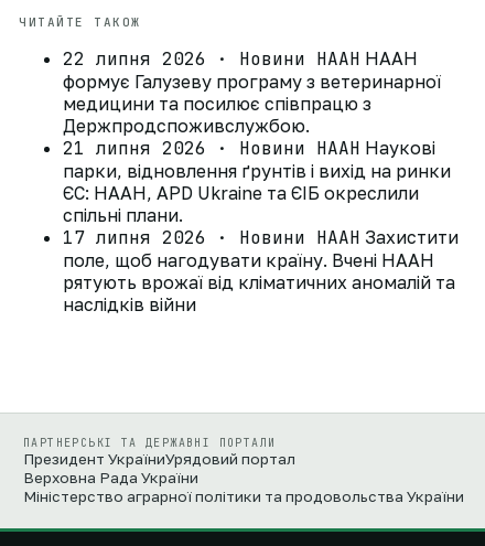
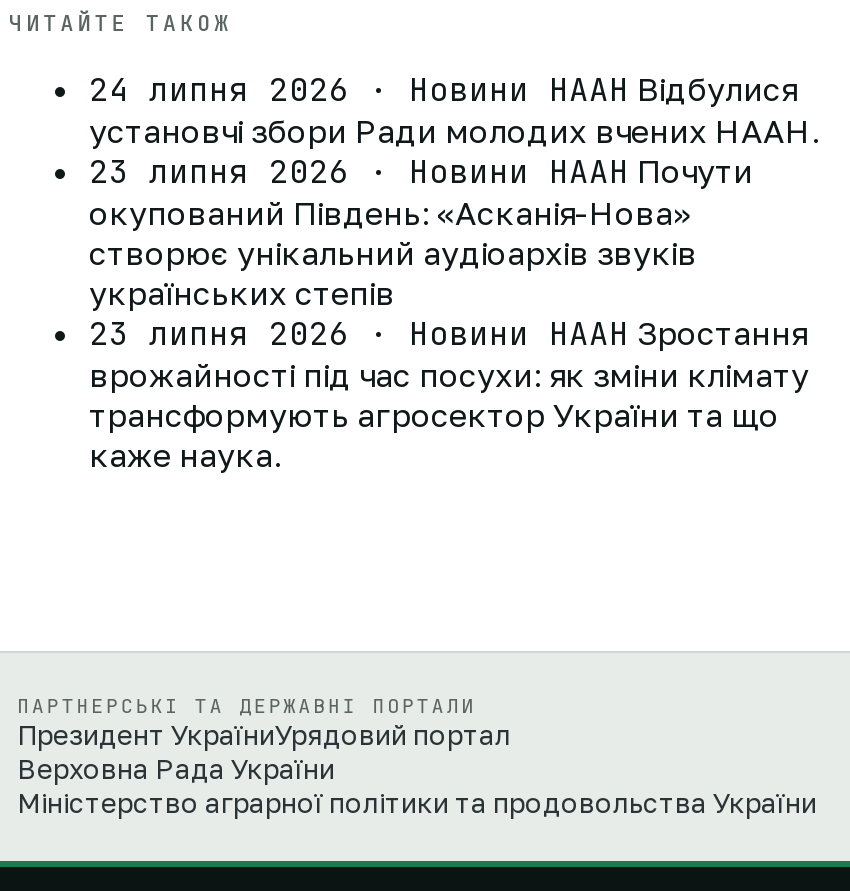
- 22 липня 2026 · Новини НААН НААН
- формує Галузеву програму з ветеринарної
- медицини та посилює співпрацю з
- Держпродспоживслужбою.
- 21 липня 2026 · Новини НААН Наукові
- парки, відновлення ґрунтів і вихід на ринки
- ЄС: НААН, APD Ukraine та ЄІБ окреслили
- спільні плани.
- 17 липня 2026 · Новини НААН Захистити
- поле, щоб нагодувати країну. Вчені НААН
- рятують врожаї від кліматичних аномалій та
- наслідків війни
+ 24 липня 2026 · Новини НААН Відбулися
+ установчі збори Ради молодих вчених НААН.
+ 23 липня 2026 · Новини НААН Почути
+ окупований Південь: «Асканія-Нова»
+ створює унікальний аудіоархів звуків
+ українських степів
+ 23 липня 2026 · Новини НААН Зростання
+ врожайності під час посухи: як зміни клімату
+ трансформують агросектор України та що
+ каже наука.
